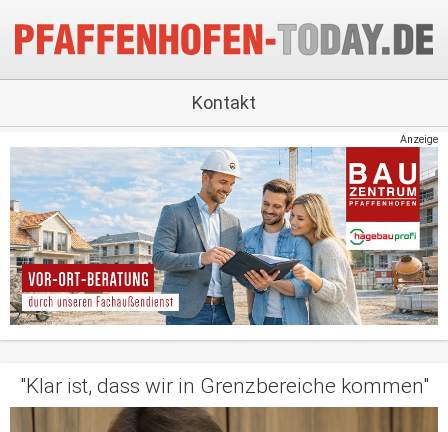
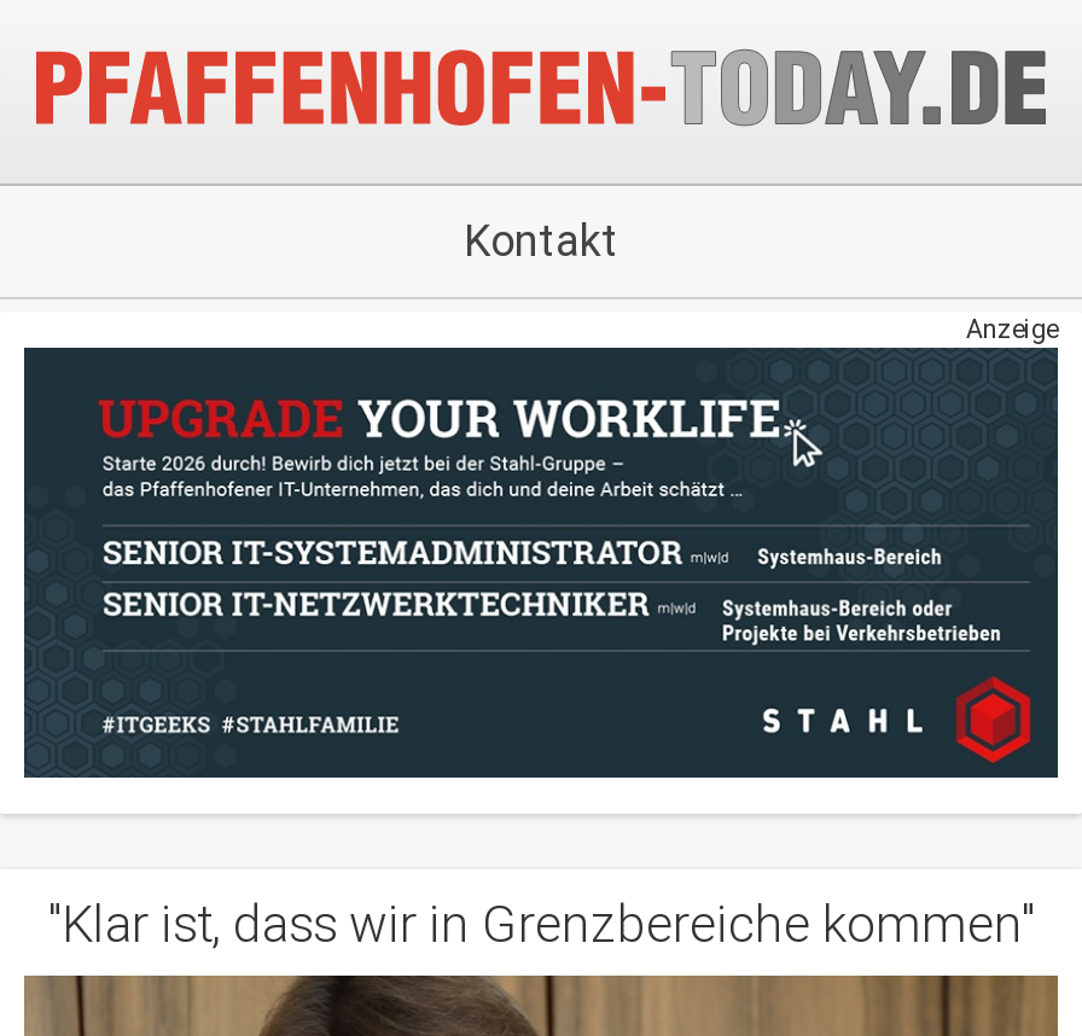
- [image]
+ [image]
